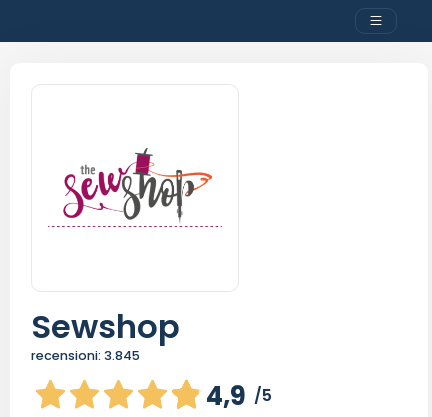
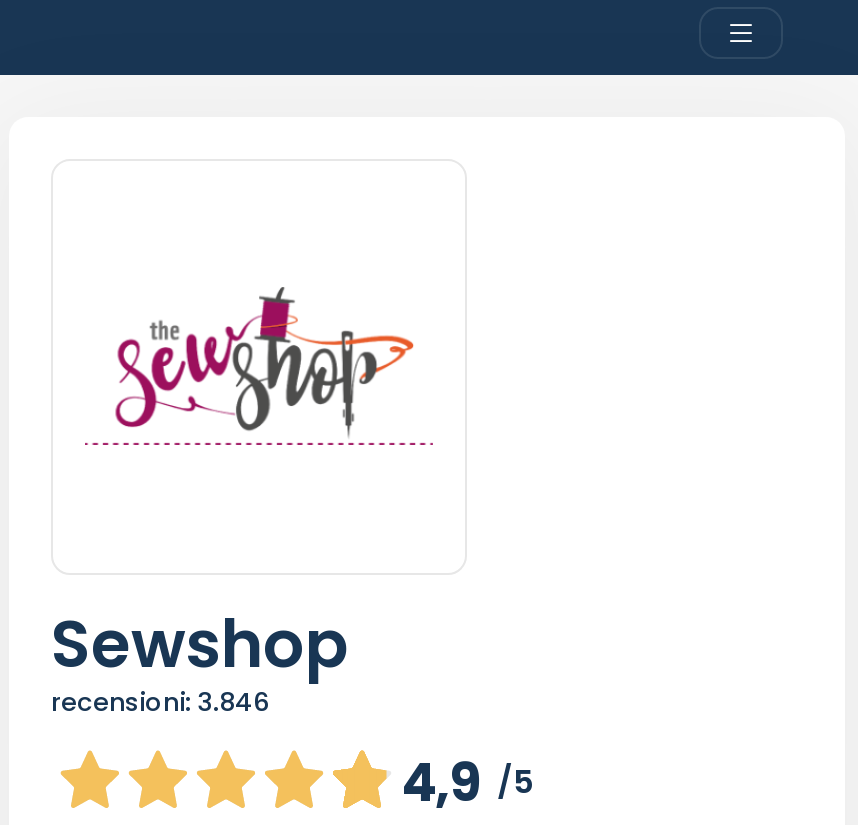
- recensioni: 3.845
+ recensioni: 3.846
